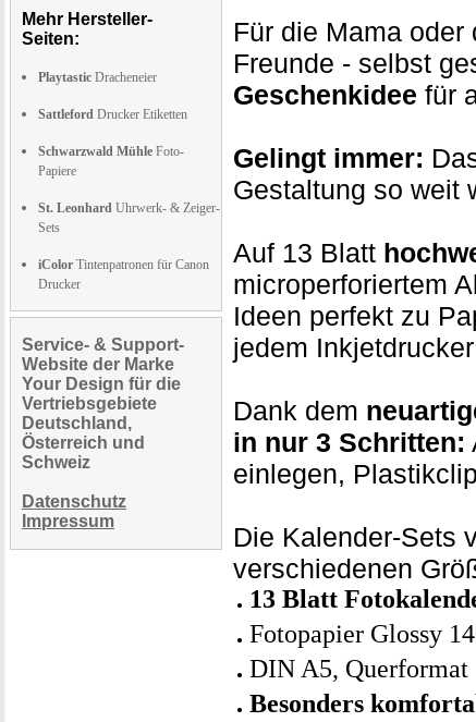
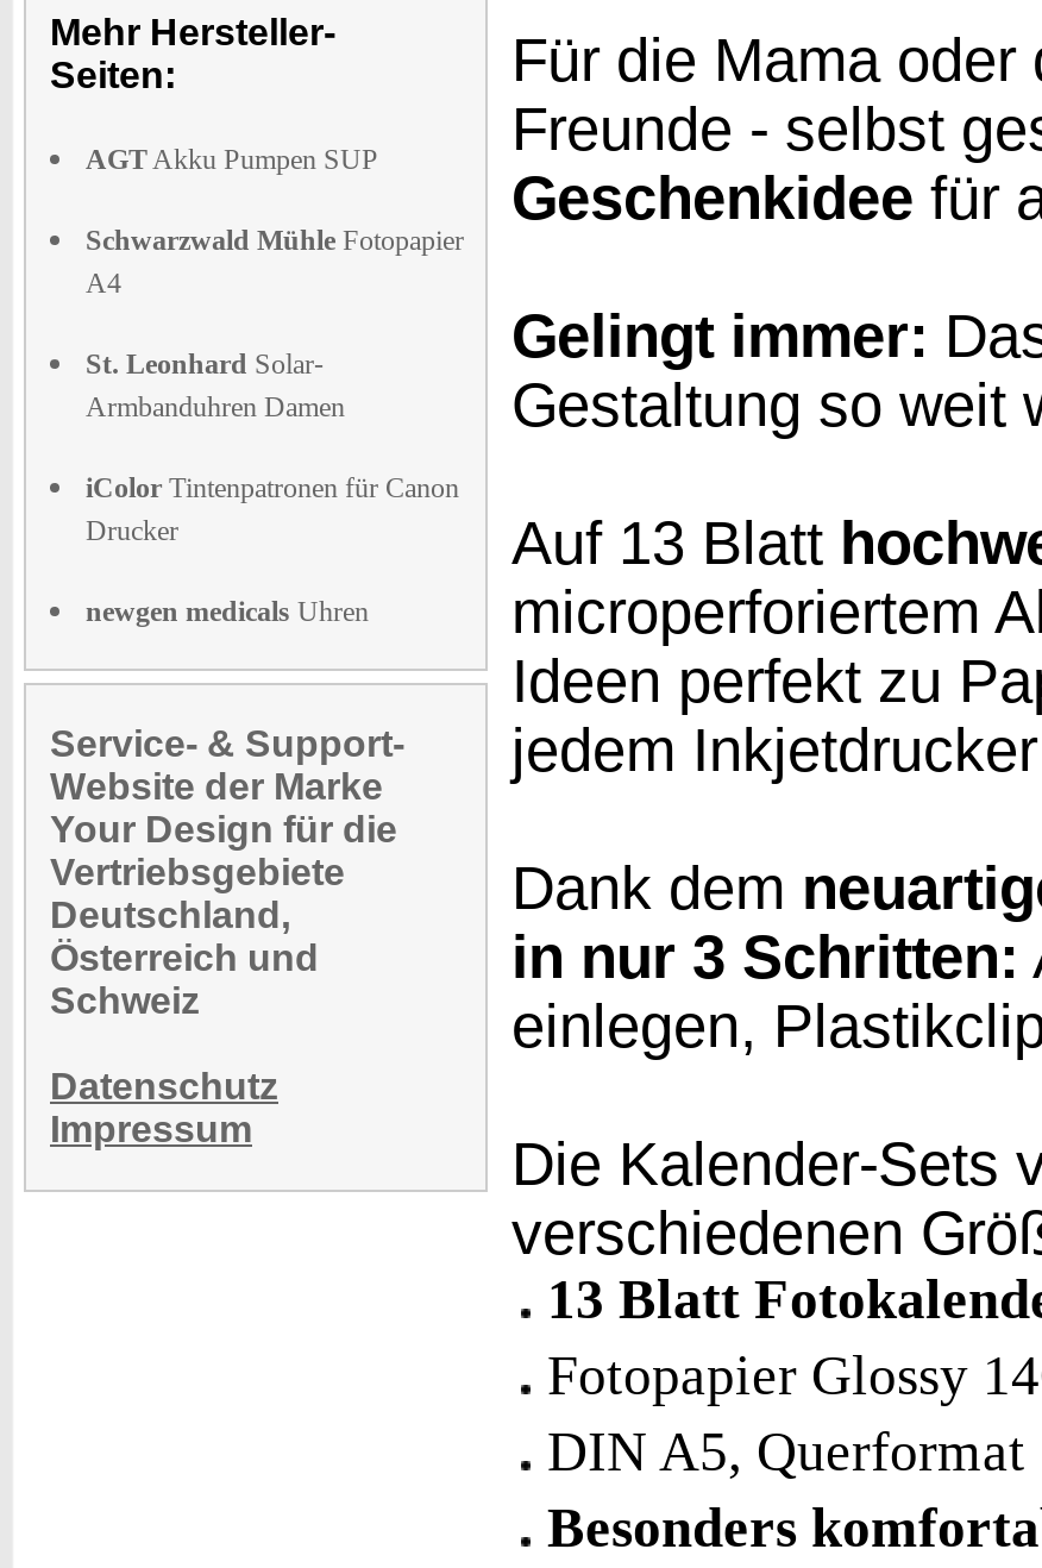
- Playtastic Dracheneier
- Sattleford Drucker Etiketten
- Schwarzwald Mühle Foto-
- Papiere
- St. Leonhard Uhrwerk- & Zeiger-
- Sets
+ AGTAkku Pumpen SUP
+ Schwarzwald Mühle Fotopapier
+ A4
+ St. Leonhard Solar-
+ Armbanduhren Damen

moved up: iColor Tintenpatronen für Canon | Drucker

+ newgen medicals Uhren
